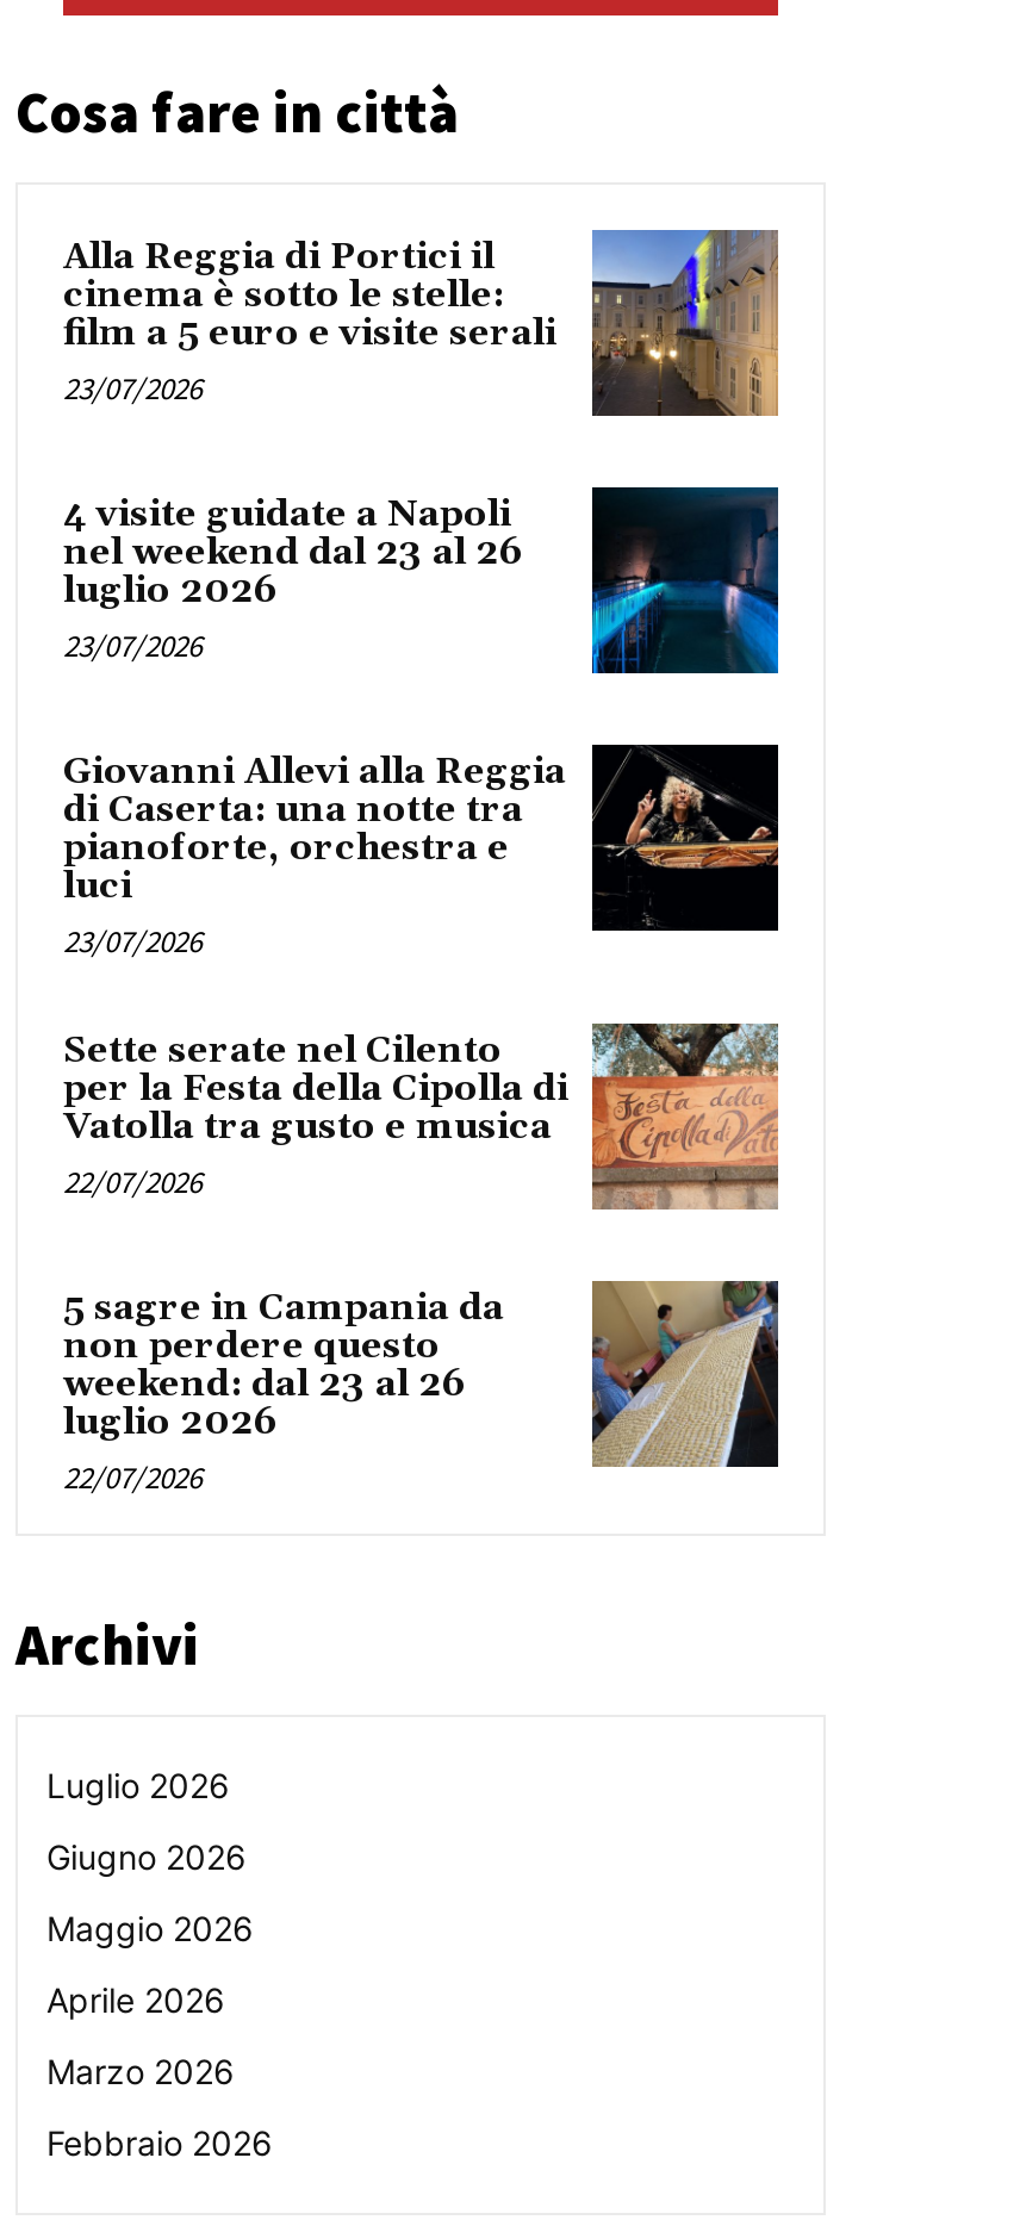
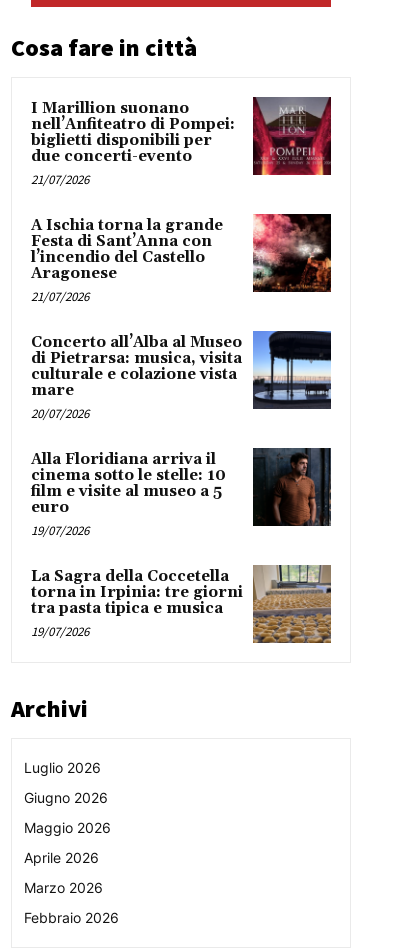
- [image]
- Alla Reggia di Portici il
- cinema è sotto le stelle:
- film a 5 euro e visite serali
- 23/07/2026
+ [image]
+ I Marillion suonano
+ nell’Anfiteatro di Pompei:
+ biglietti disponibili per
+ due concerti-evento
+ 21/07/2026

- [image]
- 4 visite guidate a Napoli
- nel weekend dal 23 al 26
- luglio 2026
- 23/07/2026
+ [image]
+ A Ischia torna la grande
+ Festa di Sant’Anna con
+ l’incendio del Castello
+ Aragonese
+ 21/07/2026

- [image]
- Giovanni Allevi alla Reggia
- di Caserta: una notte tra
- pianoforte, orchestra e
- luci
- 23/07/2026
+ [image]
+ Concerto all’Alba al Museo
+ di Pietrarsa: musica, visita
+ culturale e colazione vista
+ mare
+ 20/07/2026

- [image]
- Sette serate nel Cilento
- per la Festa della Cipolla di
- Vatolla tra gusto e musica
- 22/07/2026
+ [image]
+ Alla Floridiana arriva il
+ cinema sotto le stelle: 10
+ film e visite al museo a 5
+ euro
+ 19/07/2026

- [image]
- 5 sagre in Campania da
- non perdere questo
- weekend: dal 23 al 26
- luglio 2026
- 22/07/2026
+ [image]
+ La Sagra della Coccetella
+ torna in Irpinia: tre giorni
+ tra pasta tipica e musica
+ 19/07/2026
